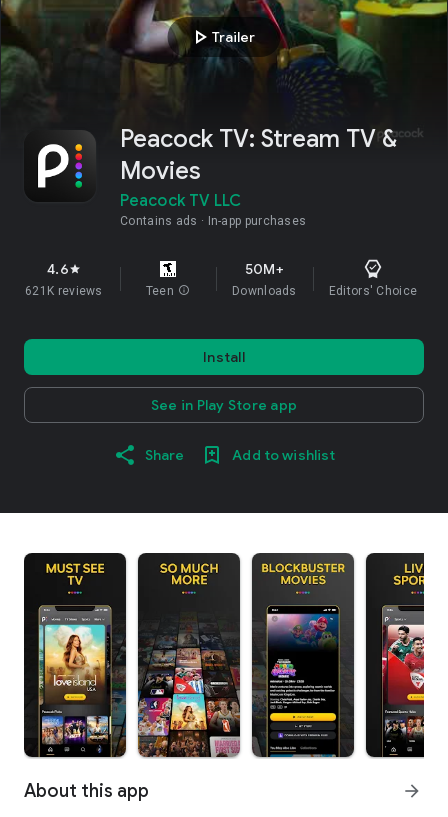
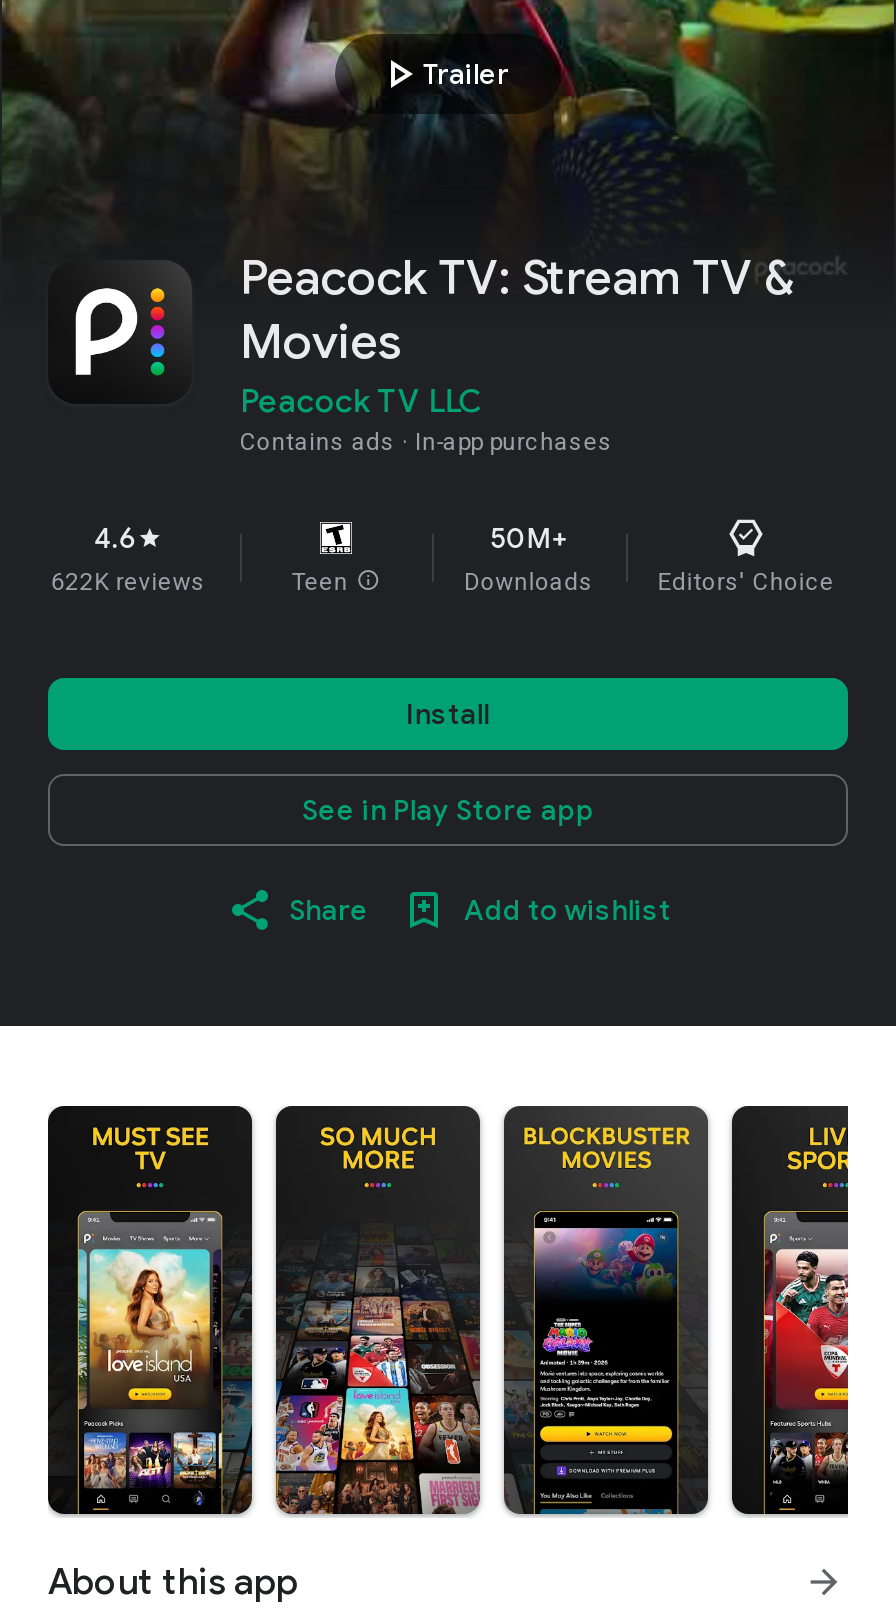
- 621K reviews
+ 622K reviews
